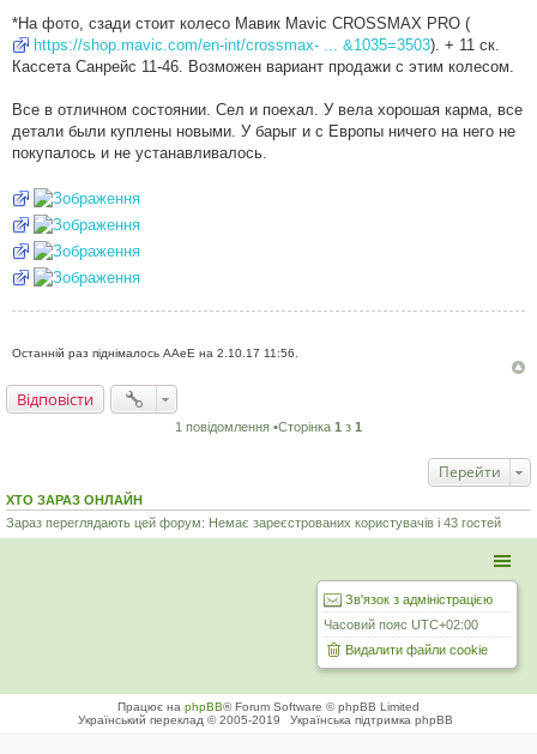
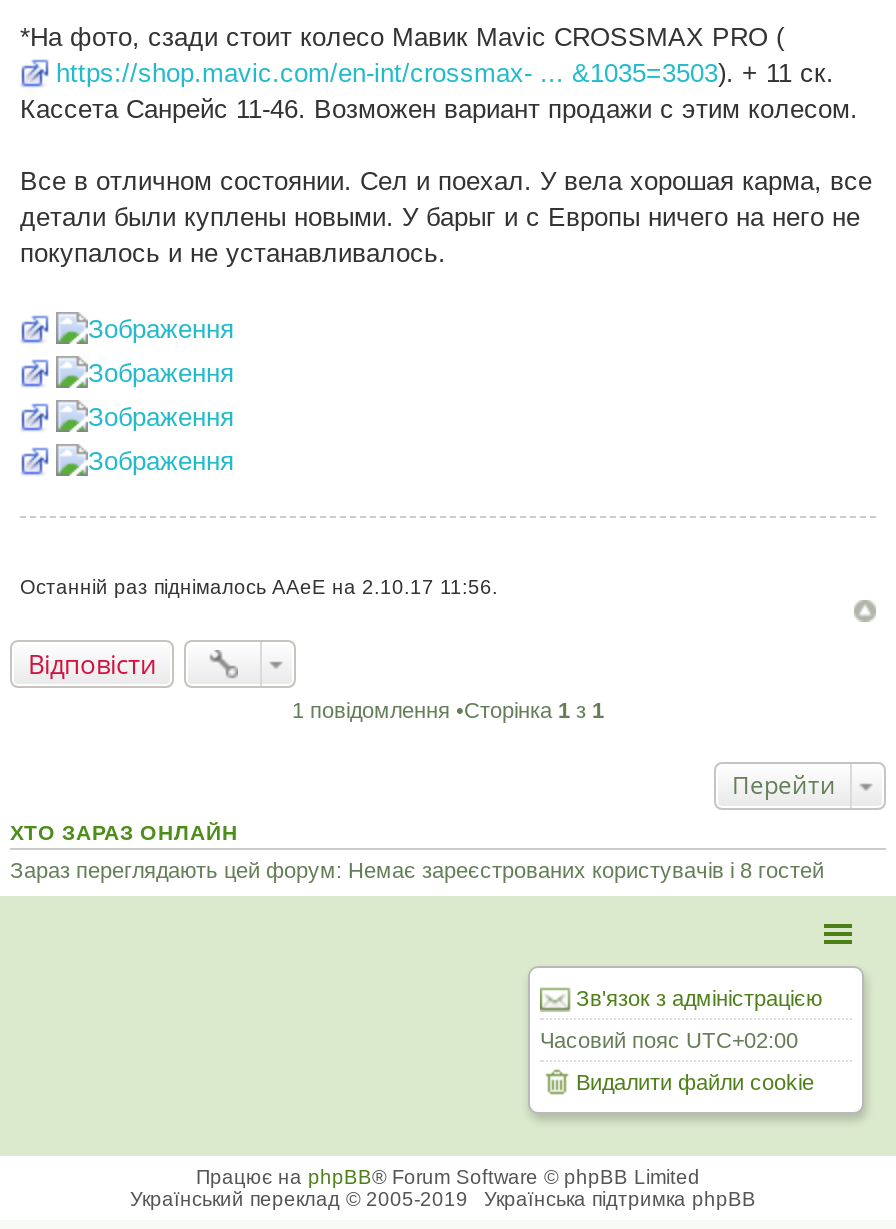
- Зараз переглядають цей форум: Немає зареєстрованих користувачів і 43 гостей
+ Зараз переглядають цей форум: Немає зареєстрованих користувачів і 8 гостей
